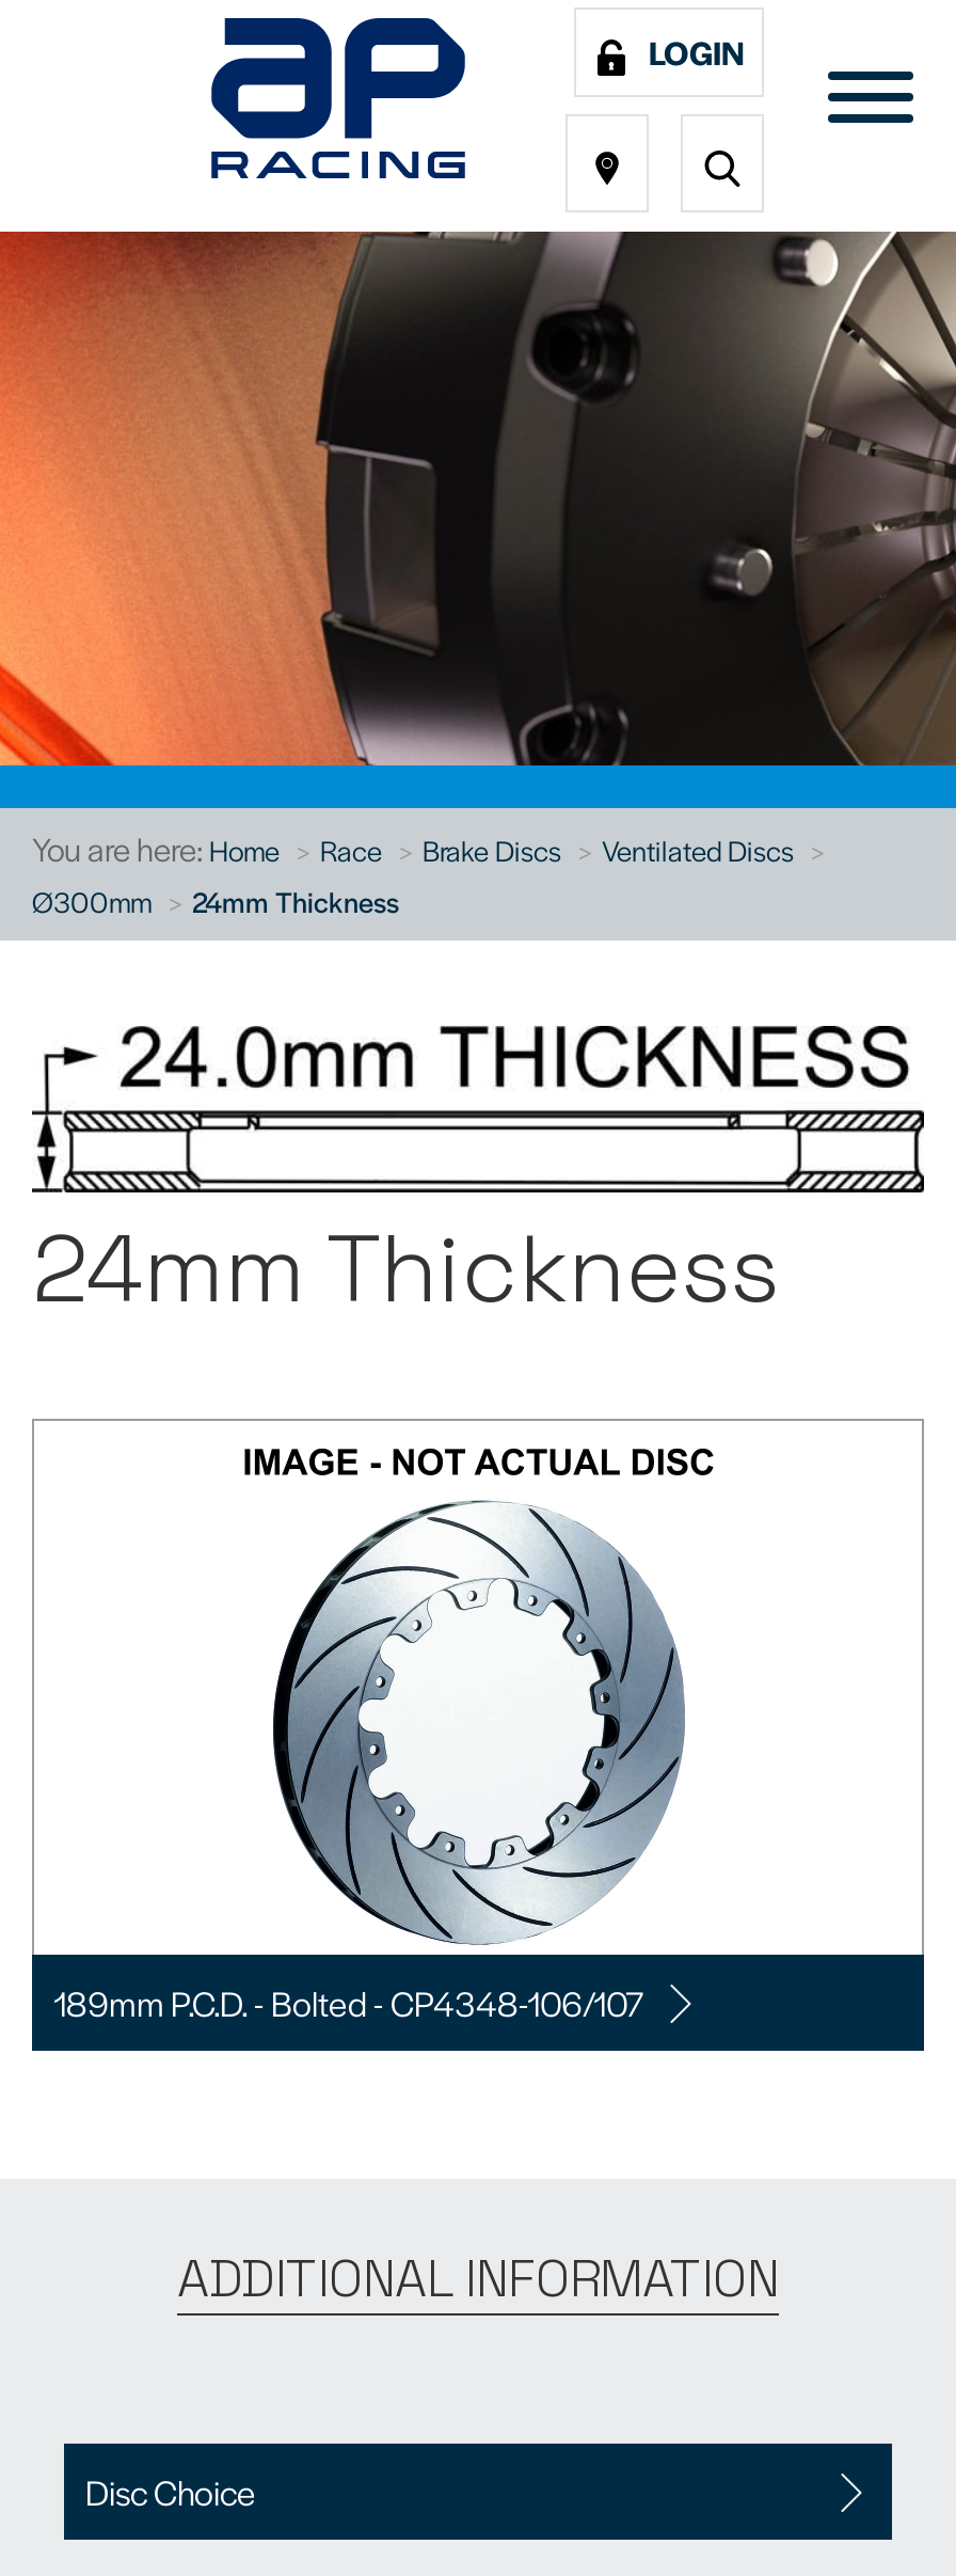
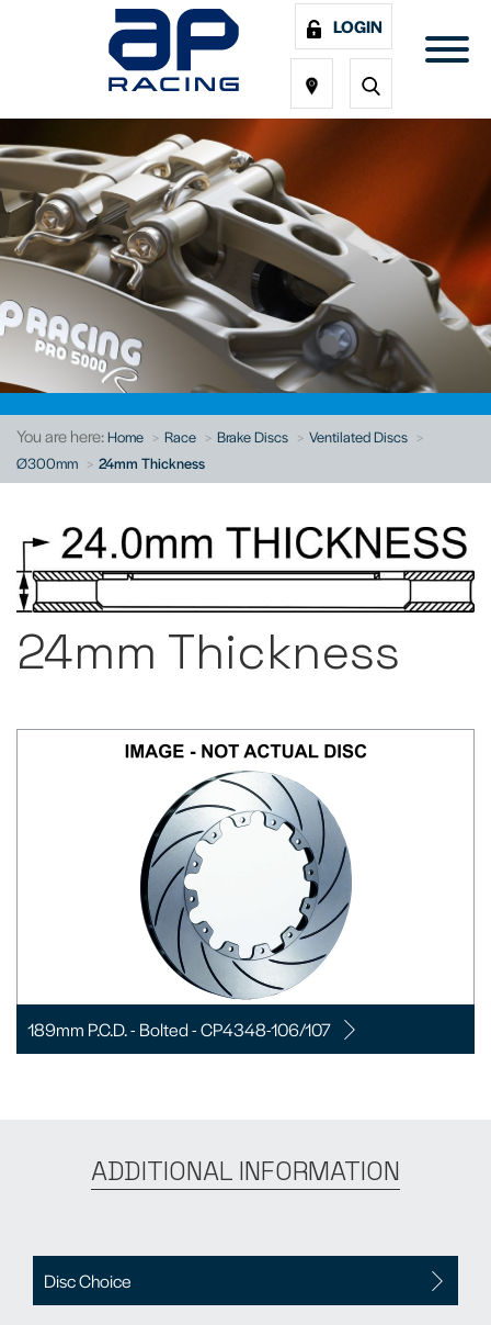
- [image]
+ [image]
